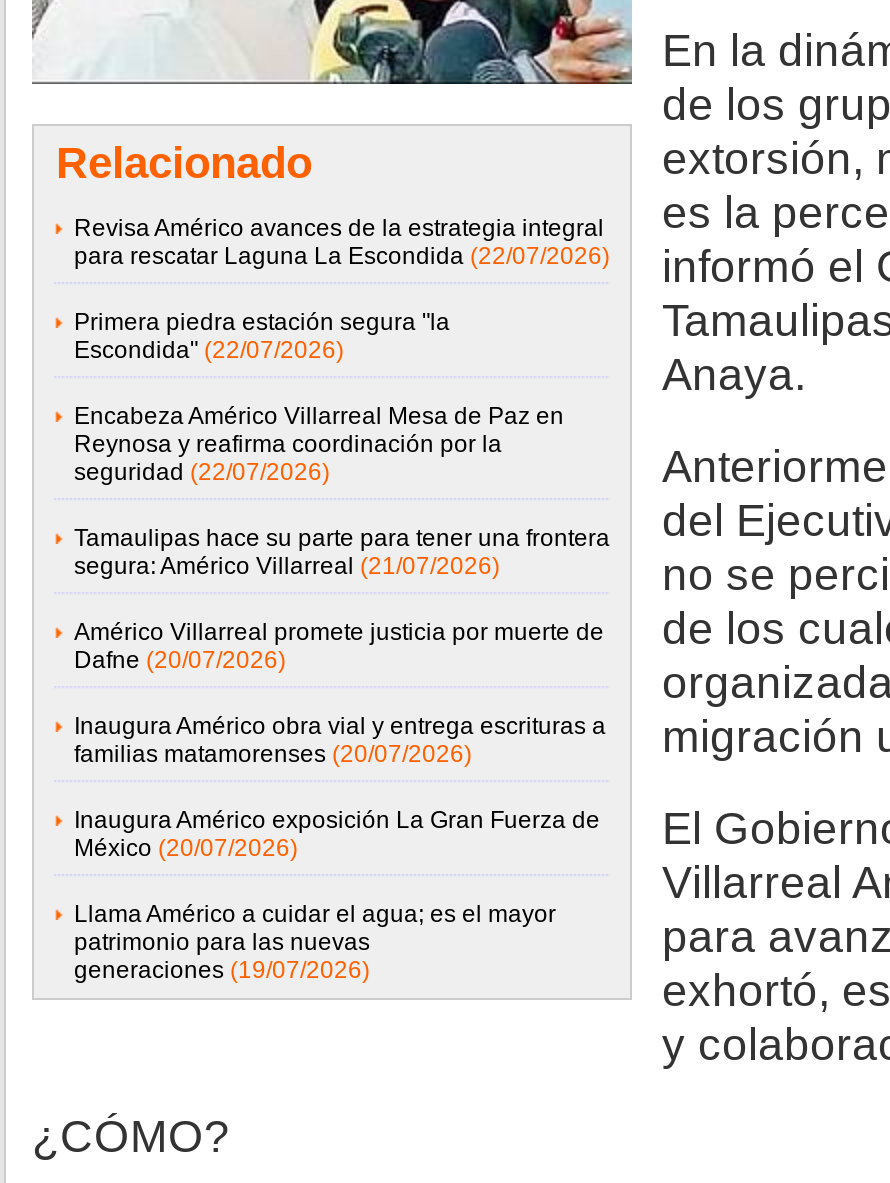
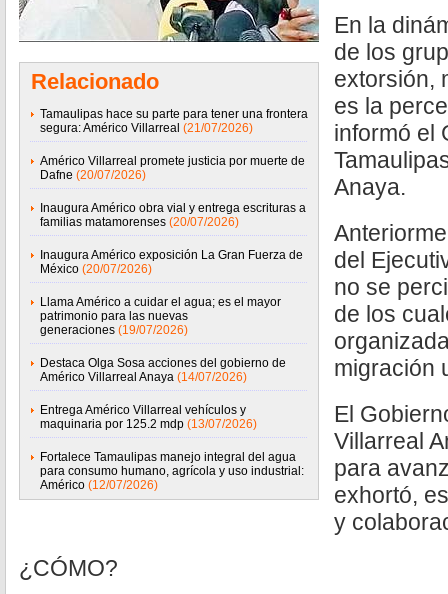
- Revisa Américo avances de la estrategia integral
- para rescatar Laguna La Escondida (22/07/2026)
- Primera piedra estación segura "la
- Escondida" (22/07/2026)
- Encabeza Américo Villarreal Mesa de Paz en
- Reynosa y reafirma coordinación por la
- seguridad (22/07/2026)

moved up: Tamaulipas hace su parte para tener una frontera | segura: Américo Villarreal (21/07/2026) | Américo Villarreal promete justicia por muerte de | ... | patrimonio para las nuevas | generaciones (19/07/2026)

+ Destaca Olga Sosa acciones del gobierno de
+ Américo Villarreal Anaya (14/07/2026)
+ Entrega Américo Villarreal vehículos y
+ maquinaria por 125.2 mdp (13/07/2026)
+ Fortalece Tamaulipas manejo integral del agua
+ para consumo humano, agrícola y uso industrial:
+ Américo (12/07/2026)
